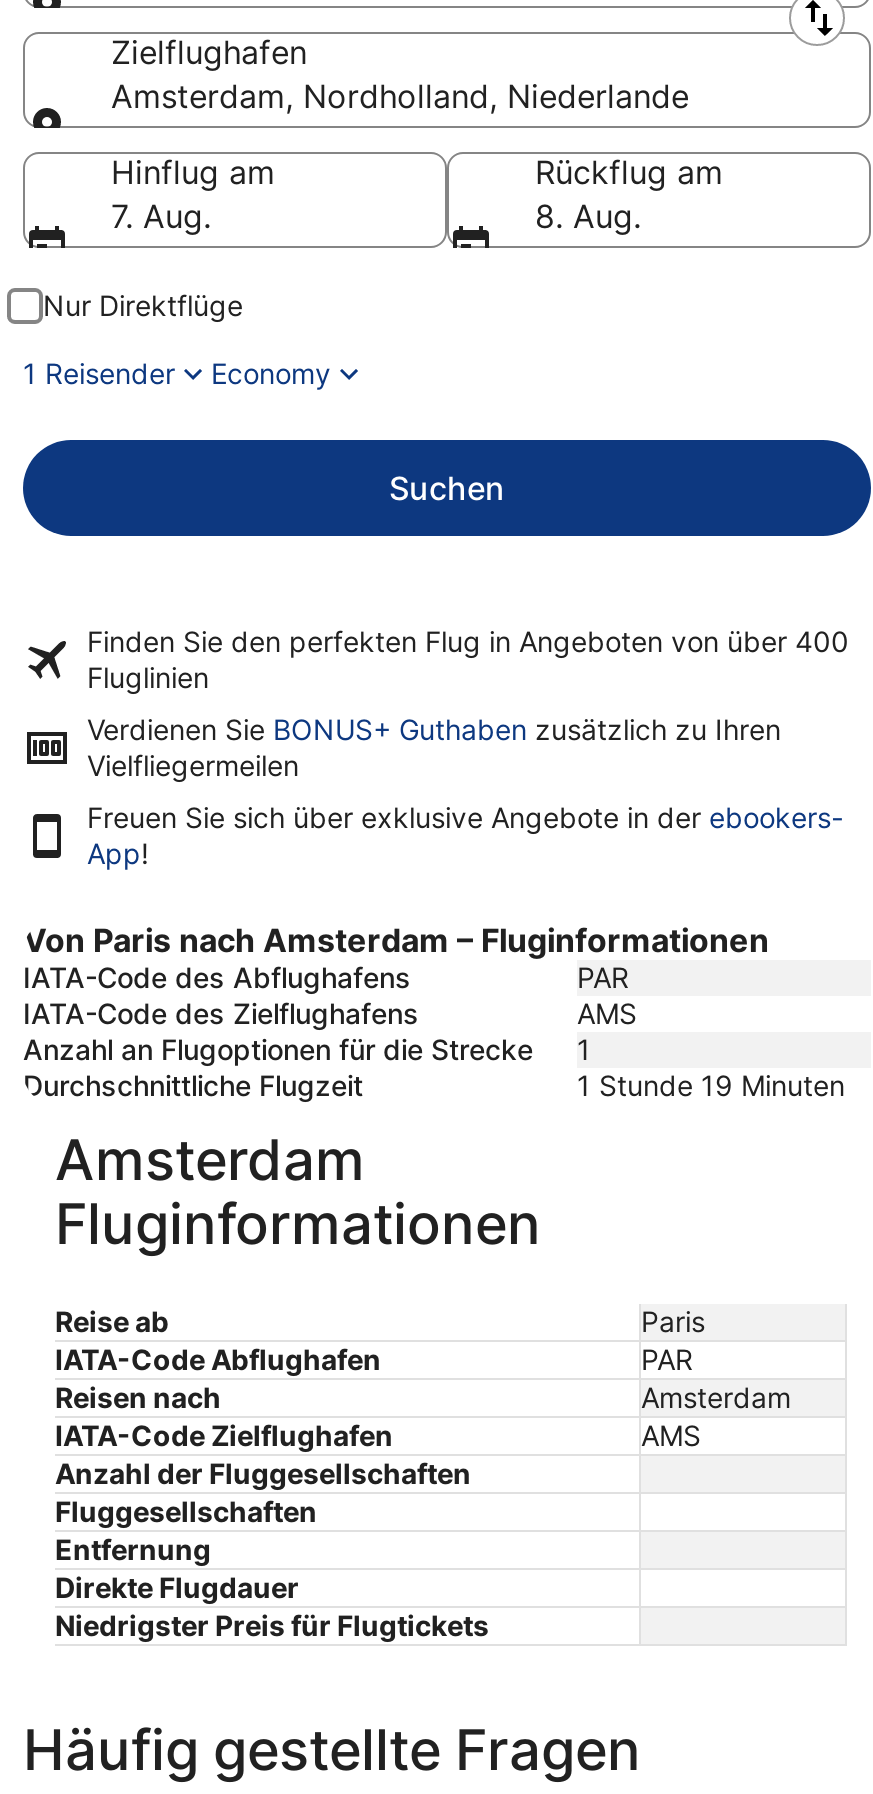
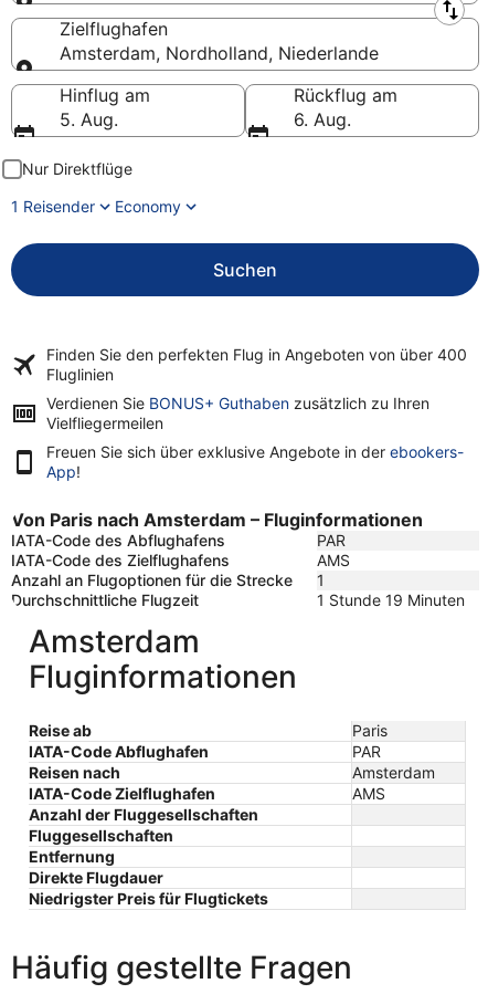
- 7. Aug.
+ 5. Aug.

- 8. Aug.
+ 6. Aug.
